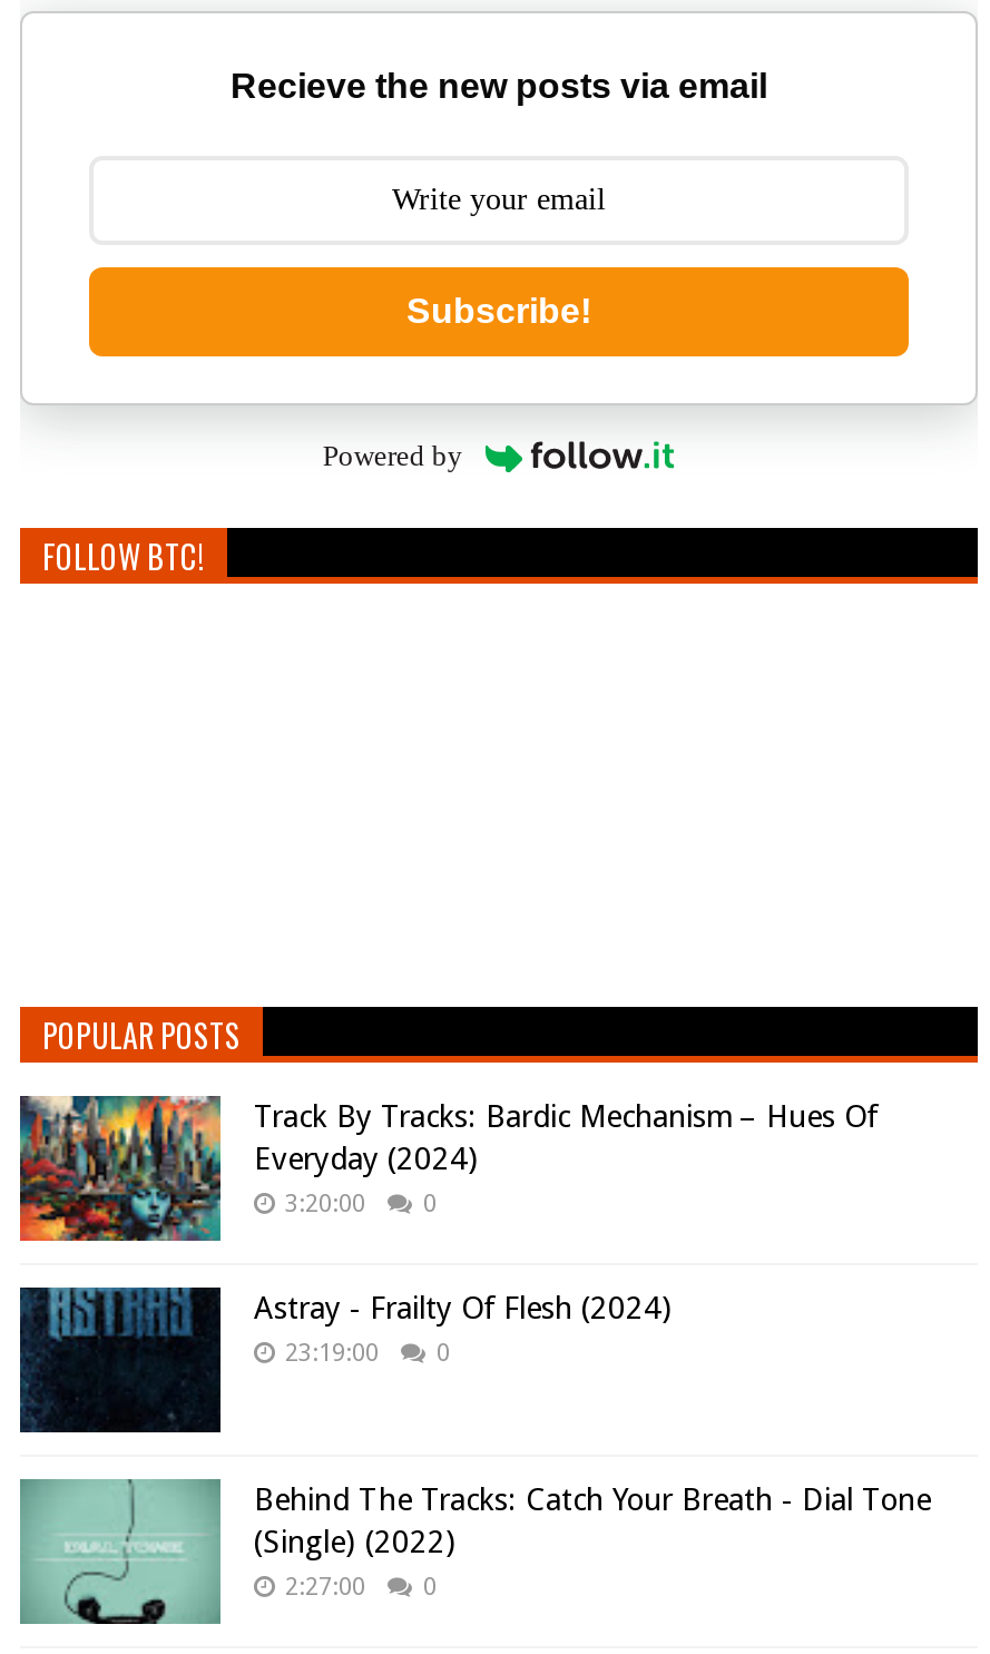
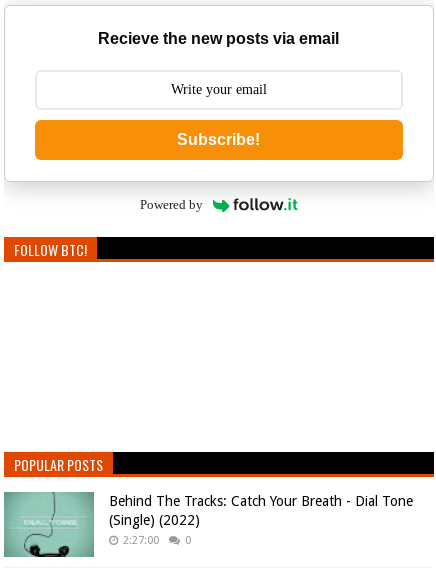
- [image]
- Track By Tracks: Bardic Mechanism – Hues Of
- Everyday (2024)
- 3:20:00
- 0
- Astray - Frailty Of Flesh (2024)
- 23:19:00
- 0

- [image]
